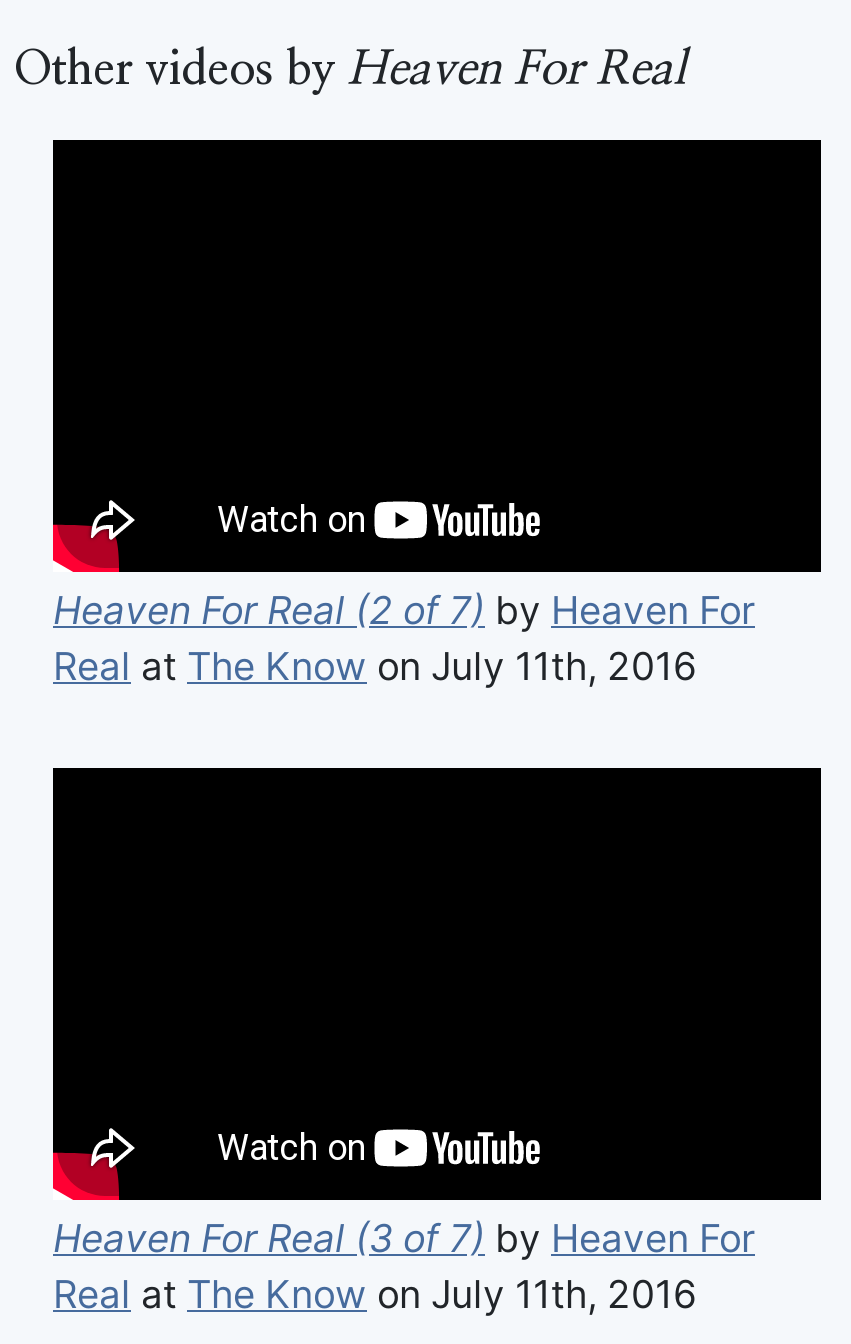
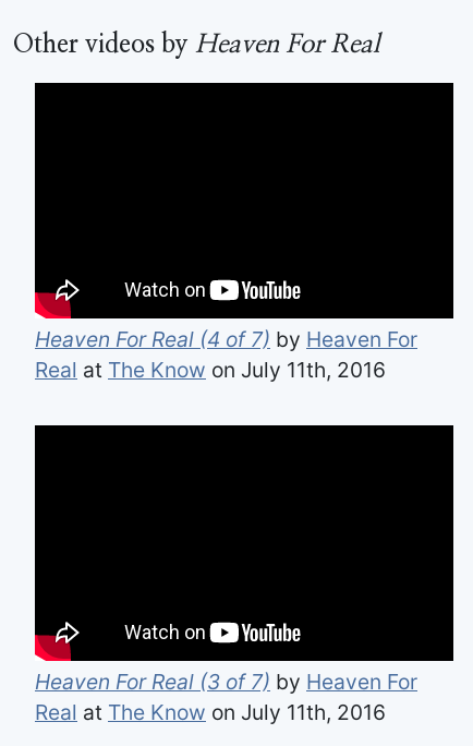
- Heaven For Real (2 of 7) by Heaven For
+ Heaven For Real (4 of 7) by Heaven For
